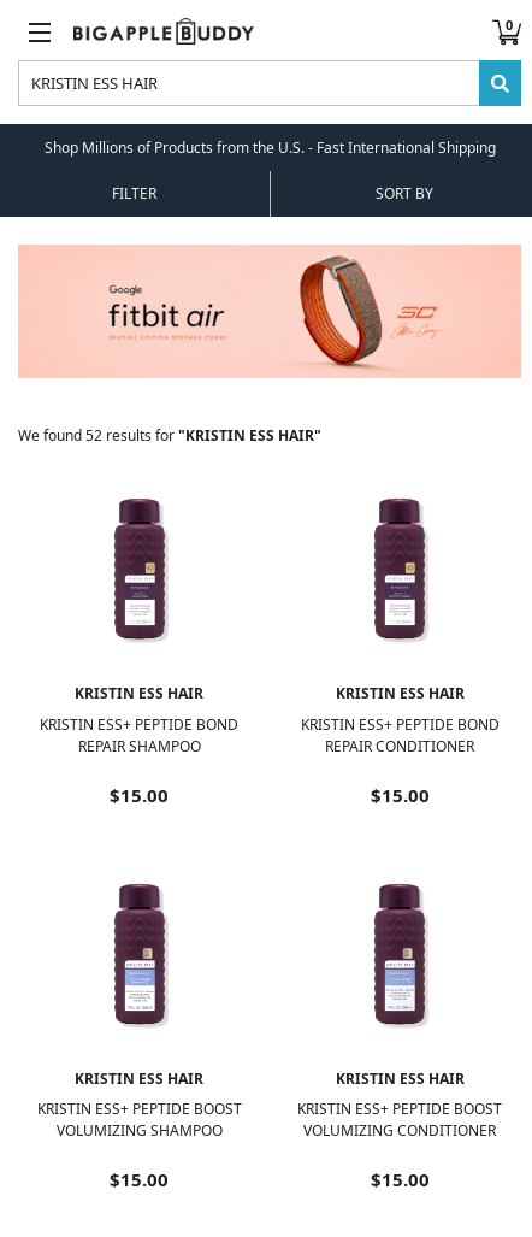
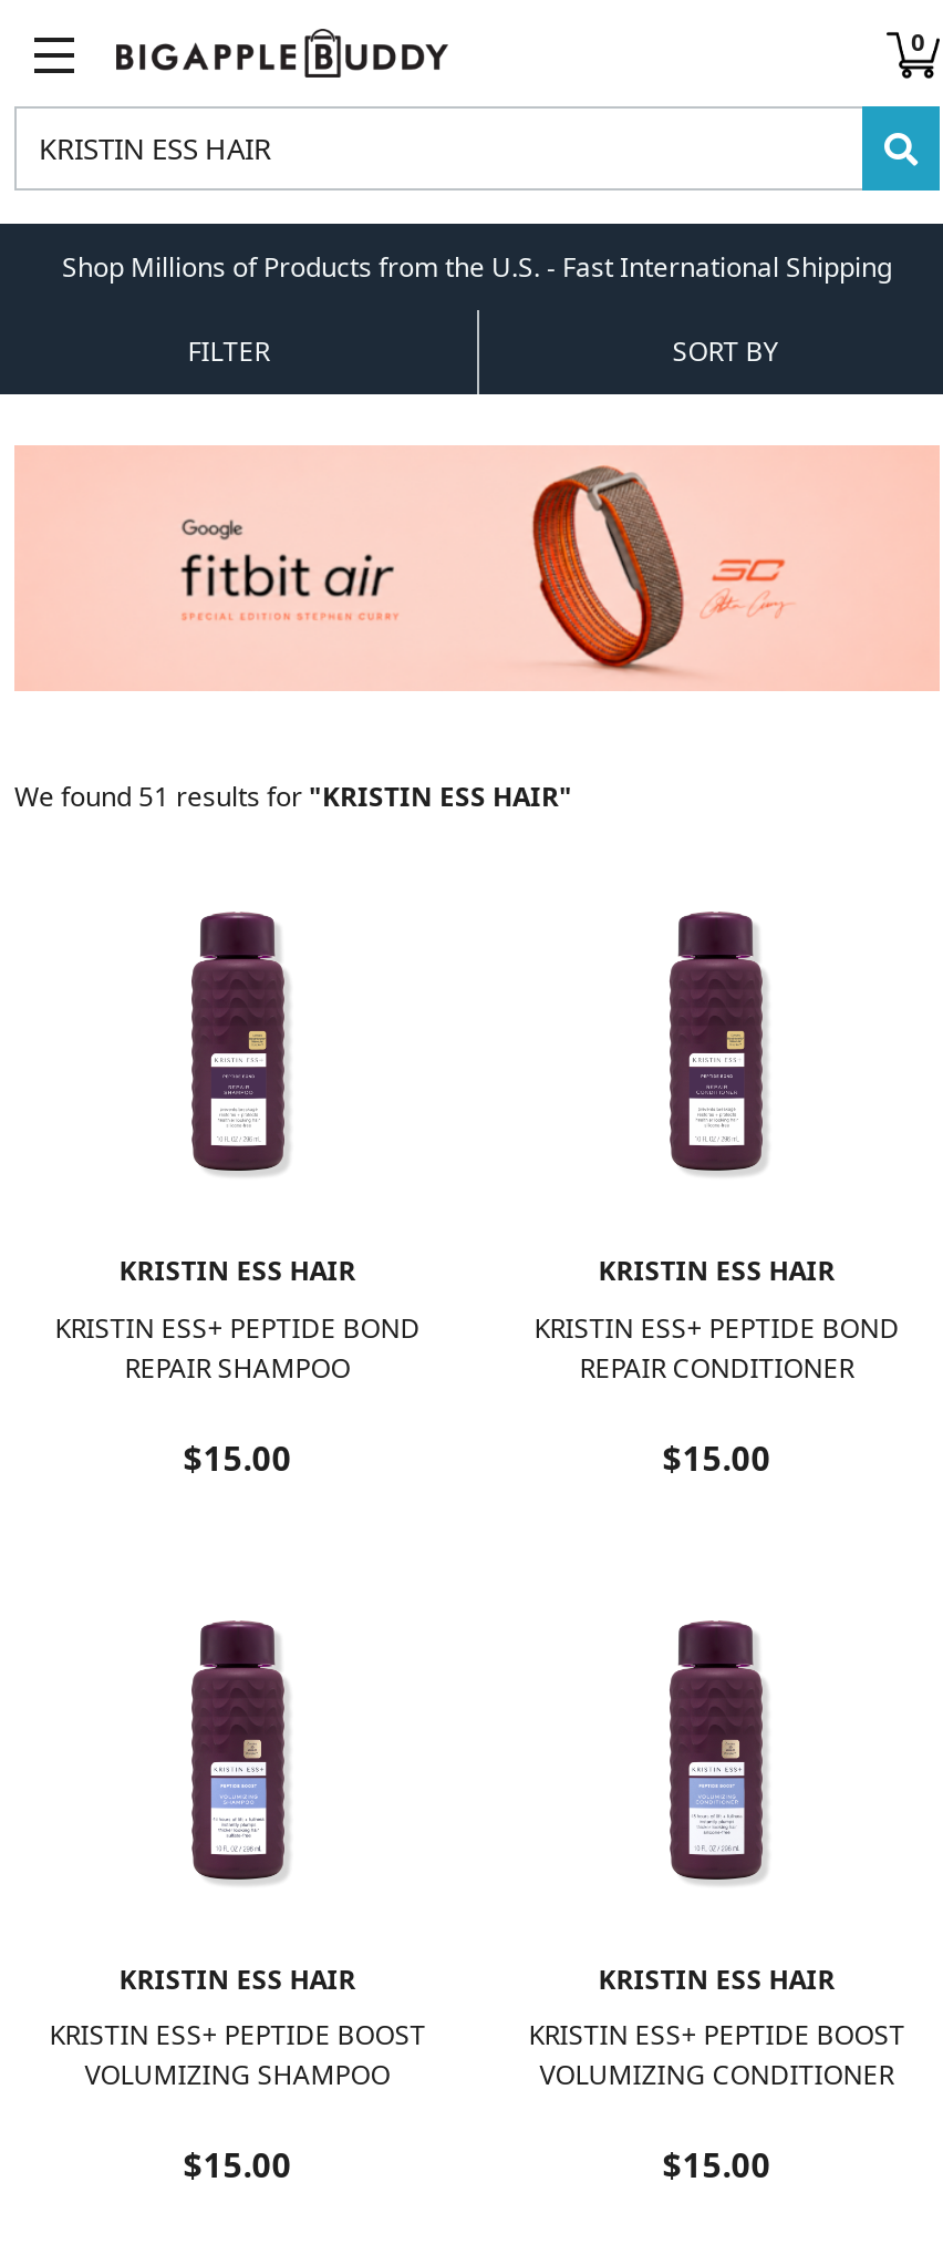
- We found 52 results for "KRISTIN ESS HAIR"
+ We found 51 results for "KRISTIN ESS HAIR"
